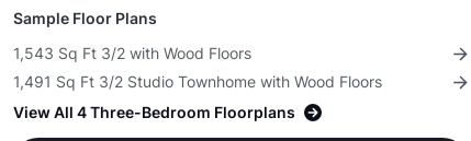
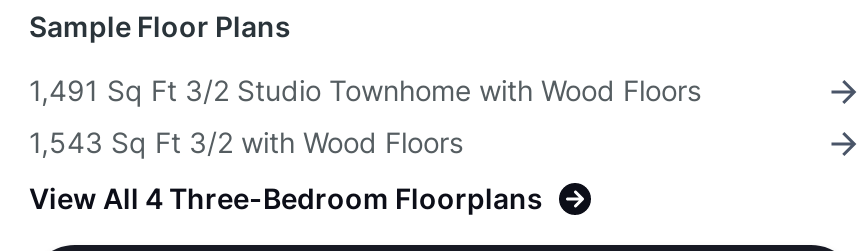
moved down: 1,543 Sq Ft 3/2 with Wood Floors

moved up: 1,491 Sq Ft 3/2 Studio Townhome with Wood Floors
